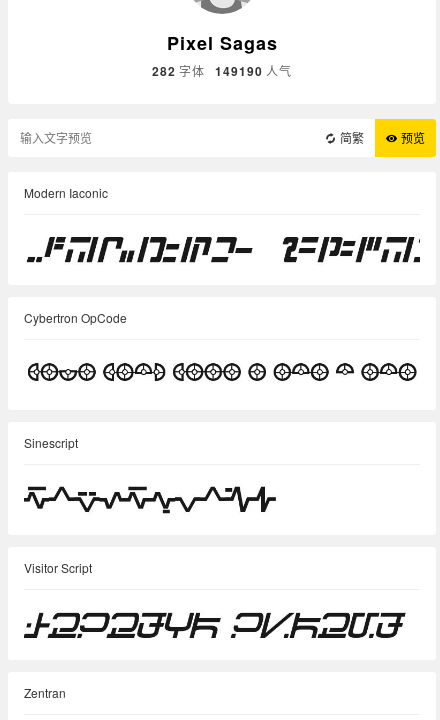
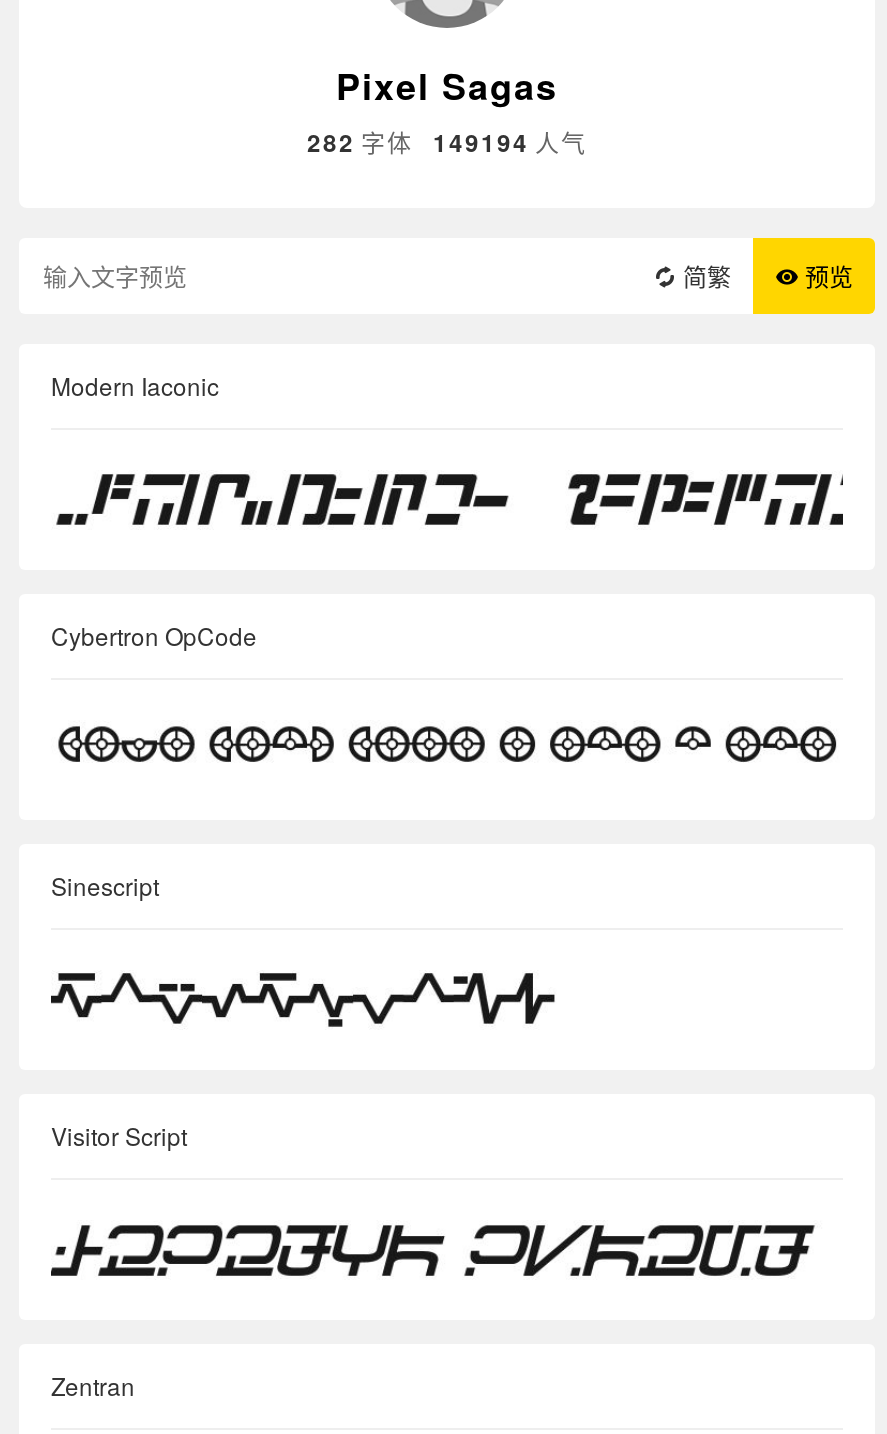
- 282 字体 149190 人气
+ 282 字体 149194 人气
